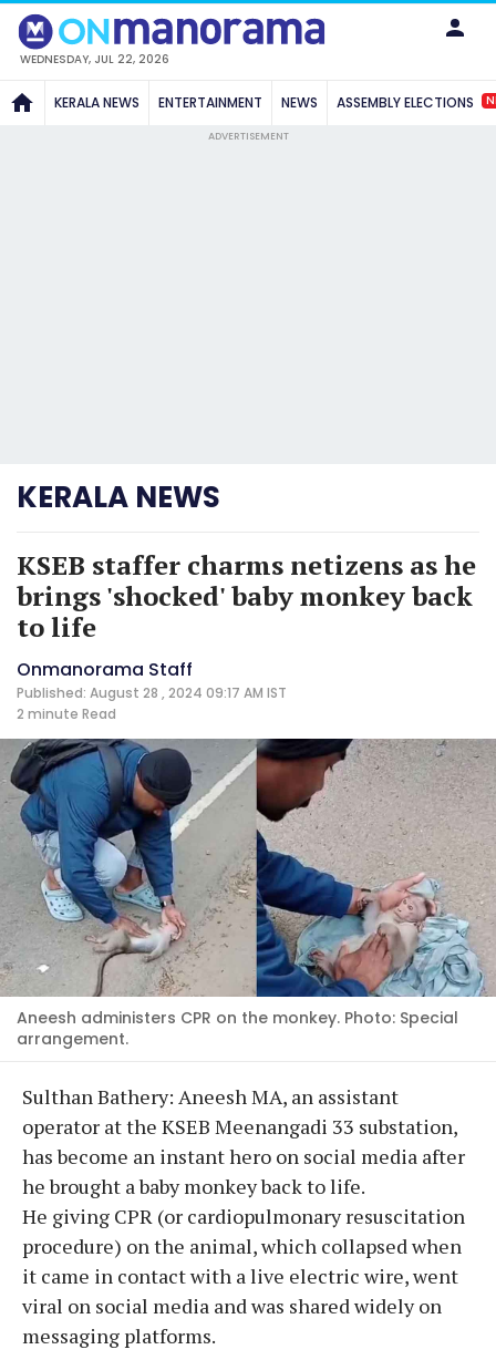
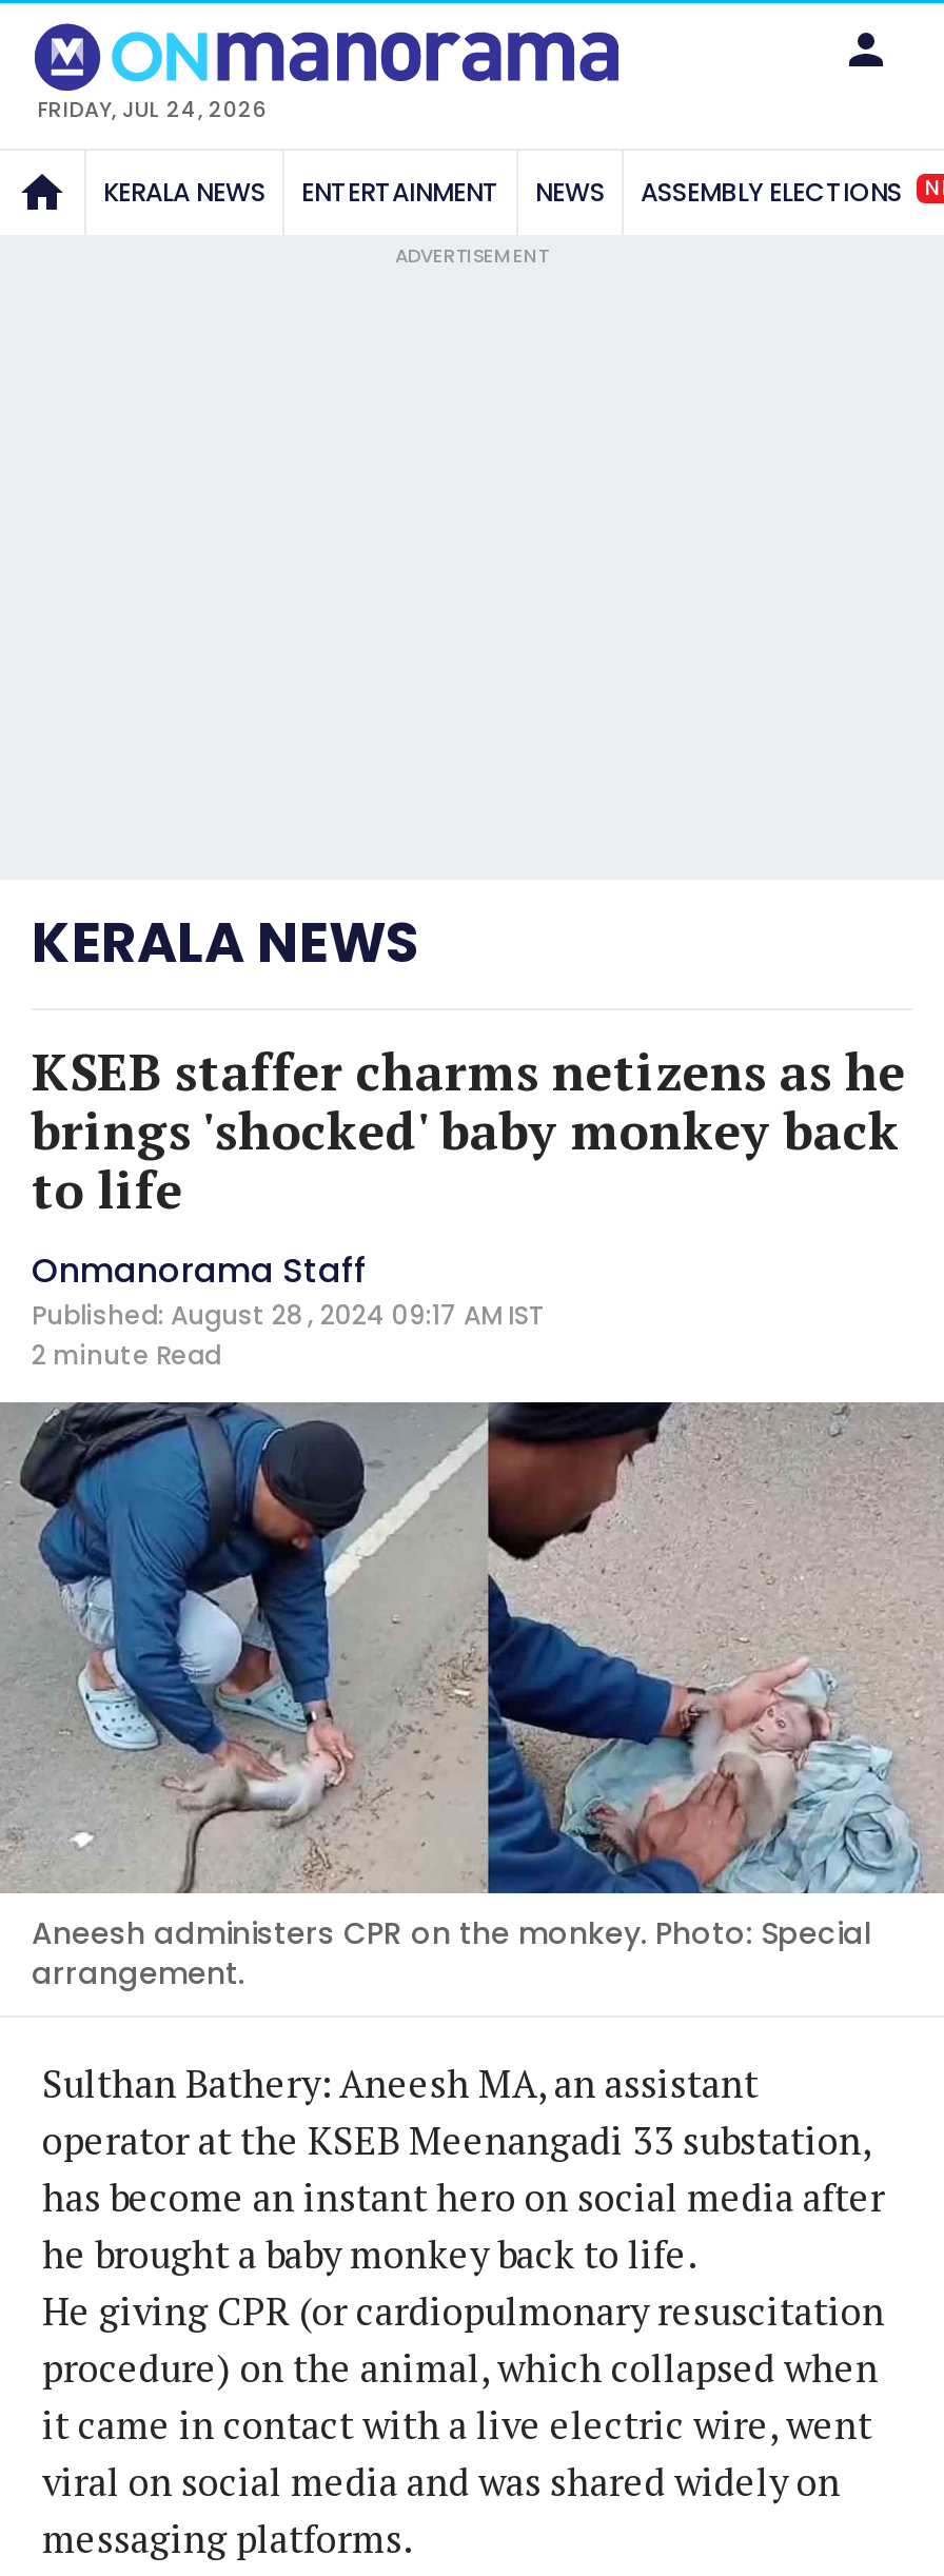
- WEDNESDAY, JUL 22, 2026
+ FRIDAY, JUL 24, 2026
